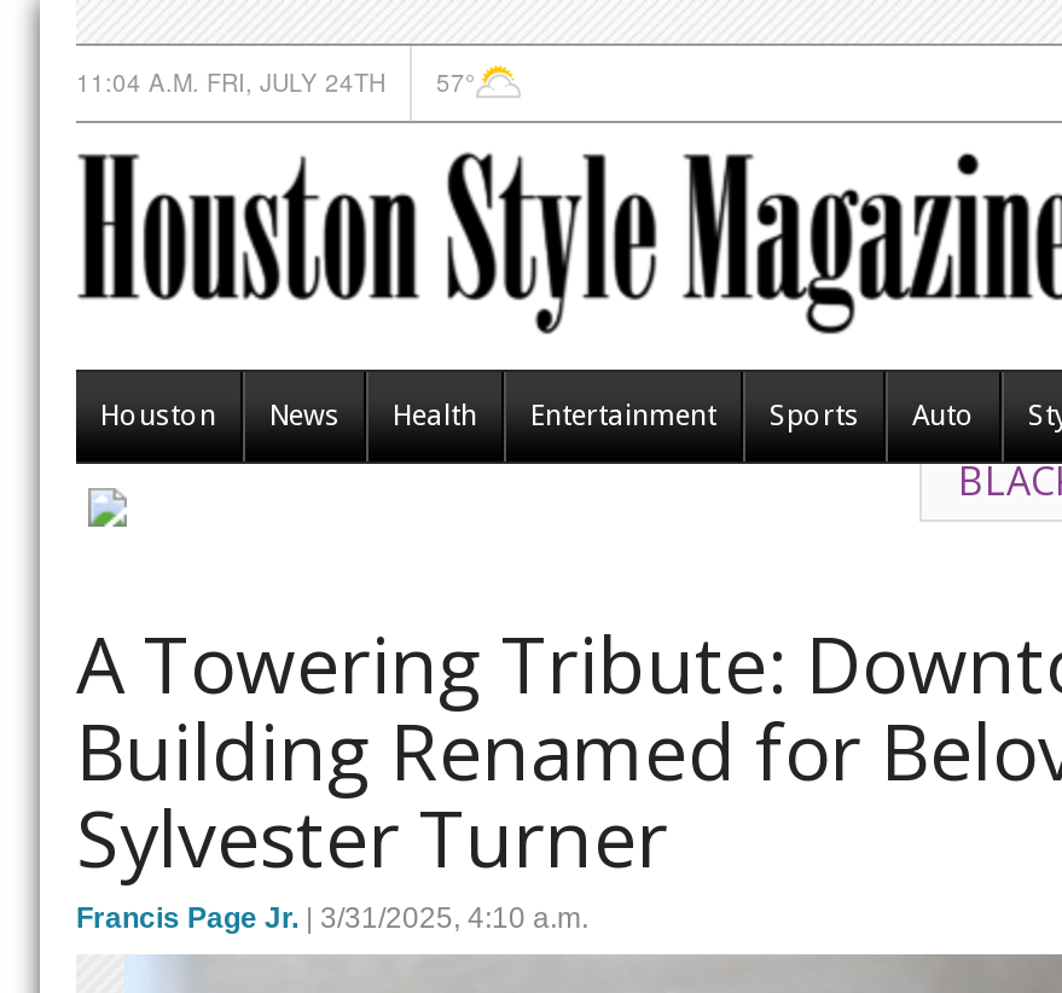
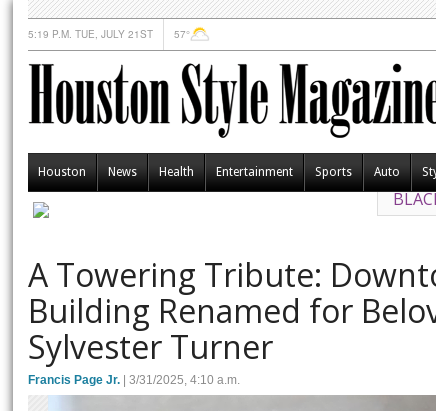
- 11:04 A.M. FRI, JULY 24TH 57°
+ 5:19 P.M. TUE, JULY 21ST 57°
